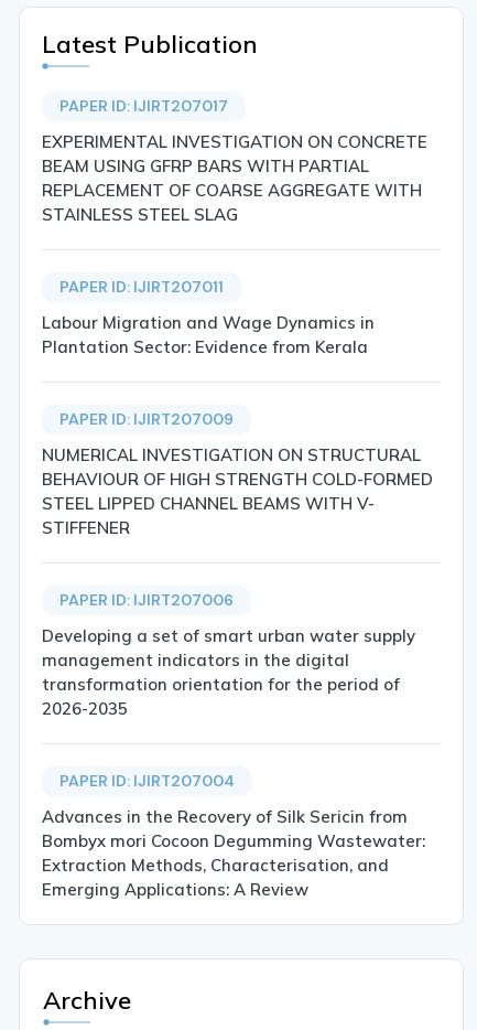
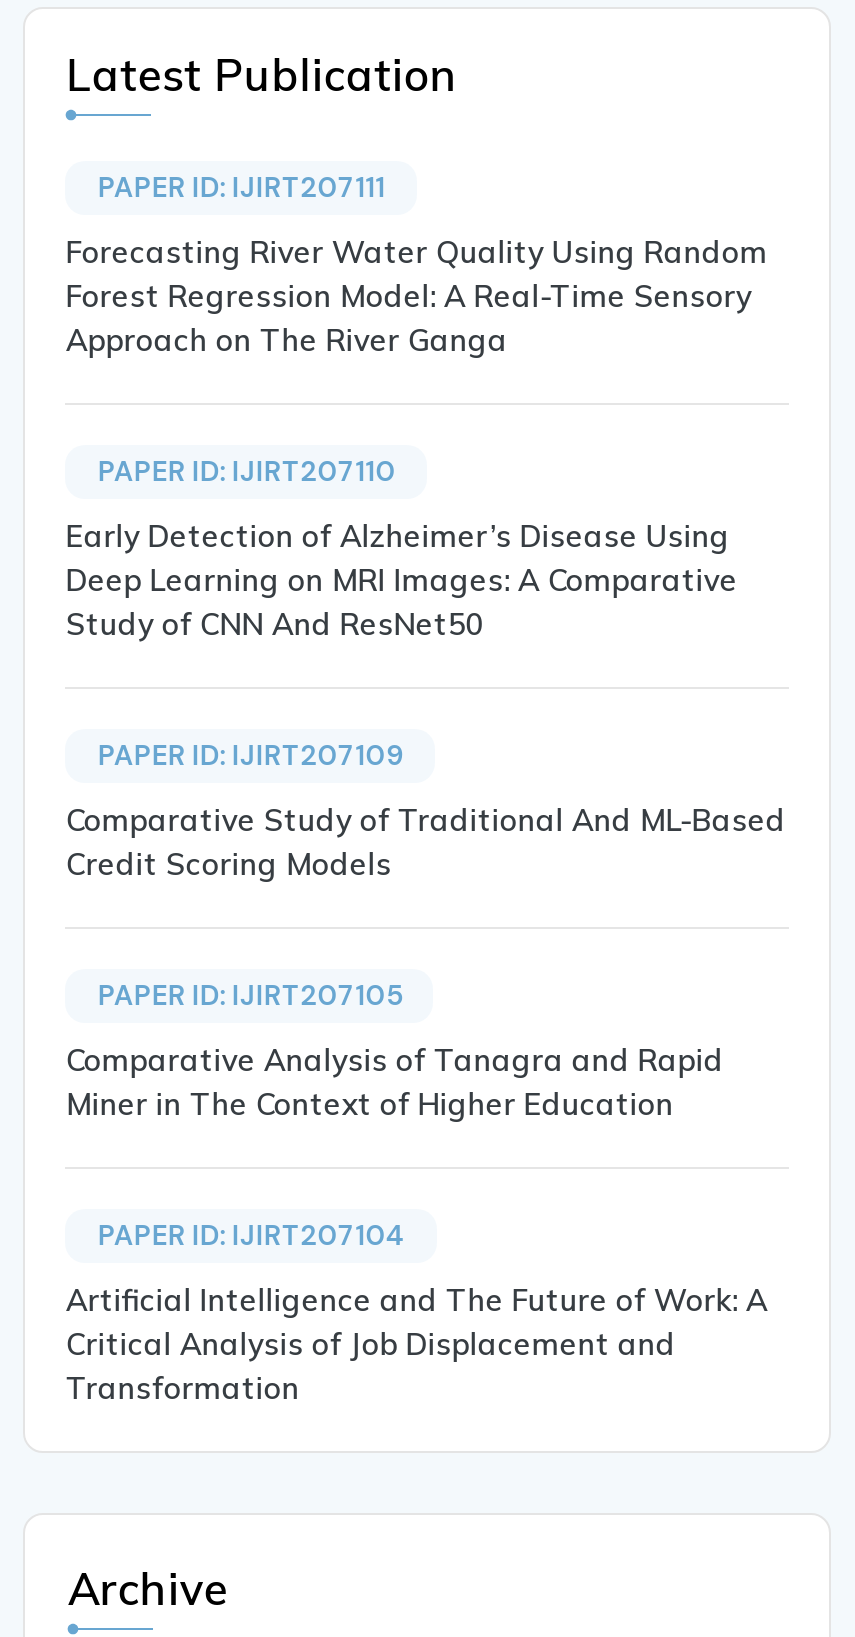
- PAPER ID: IJIRT207017
+ PAPER ID: IJIRT207111

- EXPERIMENTAL INVESTIGATION ON CONCRETE
- BEAM USING GFRP BARS WITH PARTIAL
- REPLACEMENT OF COARSE AGGREGATE WITH
- STAINLESS STEEL SLAG
+ Forecasting River Water Quality Using Random
+ Forest Regression Model: A Real-Time Sensory
+ Approach on The River Ganga

- PAPER ID: IJIRT207011
+ PAPER ID: IJIRT207110

- Labour Migration and Wage Dynamics in
- Plantation Sector: Evidence from Kerala
+ Early Detection of Alzheimer’s Disease Using
+ Deep Learning on MRI Images: A Comparative
+ Study of CNN And ResNet50

- PAPER ID: IJIRT207009
+ PAPER ID: IJIRT207109

- NUMERICAL INVESTIGATION ON STRUCTURAL
- BEHAVIOUR OF HIGH STRENGTH COLD-FORMED
- STEEL LIPPED CHANNEL BEAMS WITH V-
- STIFFENER
+ Comparative Study of Traditional And ML-Based
+ Credit Scoring Models

- PAPER ID: IJIRT207006
+ PAPER ID: IJIRT207105

- Developing a set of smart urban water supply
- management indicators in the digital
- transformation orientation for the period of
- 2026-2035
+ Comparative Analysis of Tanagra and Rapid
+ Miner in The Context of Higher Education

- PAPER ID: IJIRT207004
+ PAPER ID: IJIRT207104

- Advances in the Recovery of Silk Sericin from
- Bombyx mori Cocoon Degumming Wastewater:
- Extraction Methods, Characterisation, and
- Emerging Applications: A Review
+ Artificial Intelligence and The Future of Work: A
+ Critical Analysis of Job Displacement and
+ Transformation
